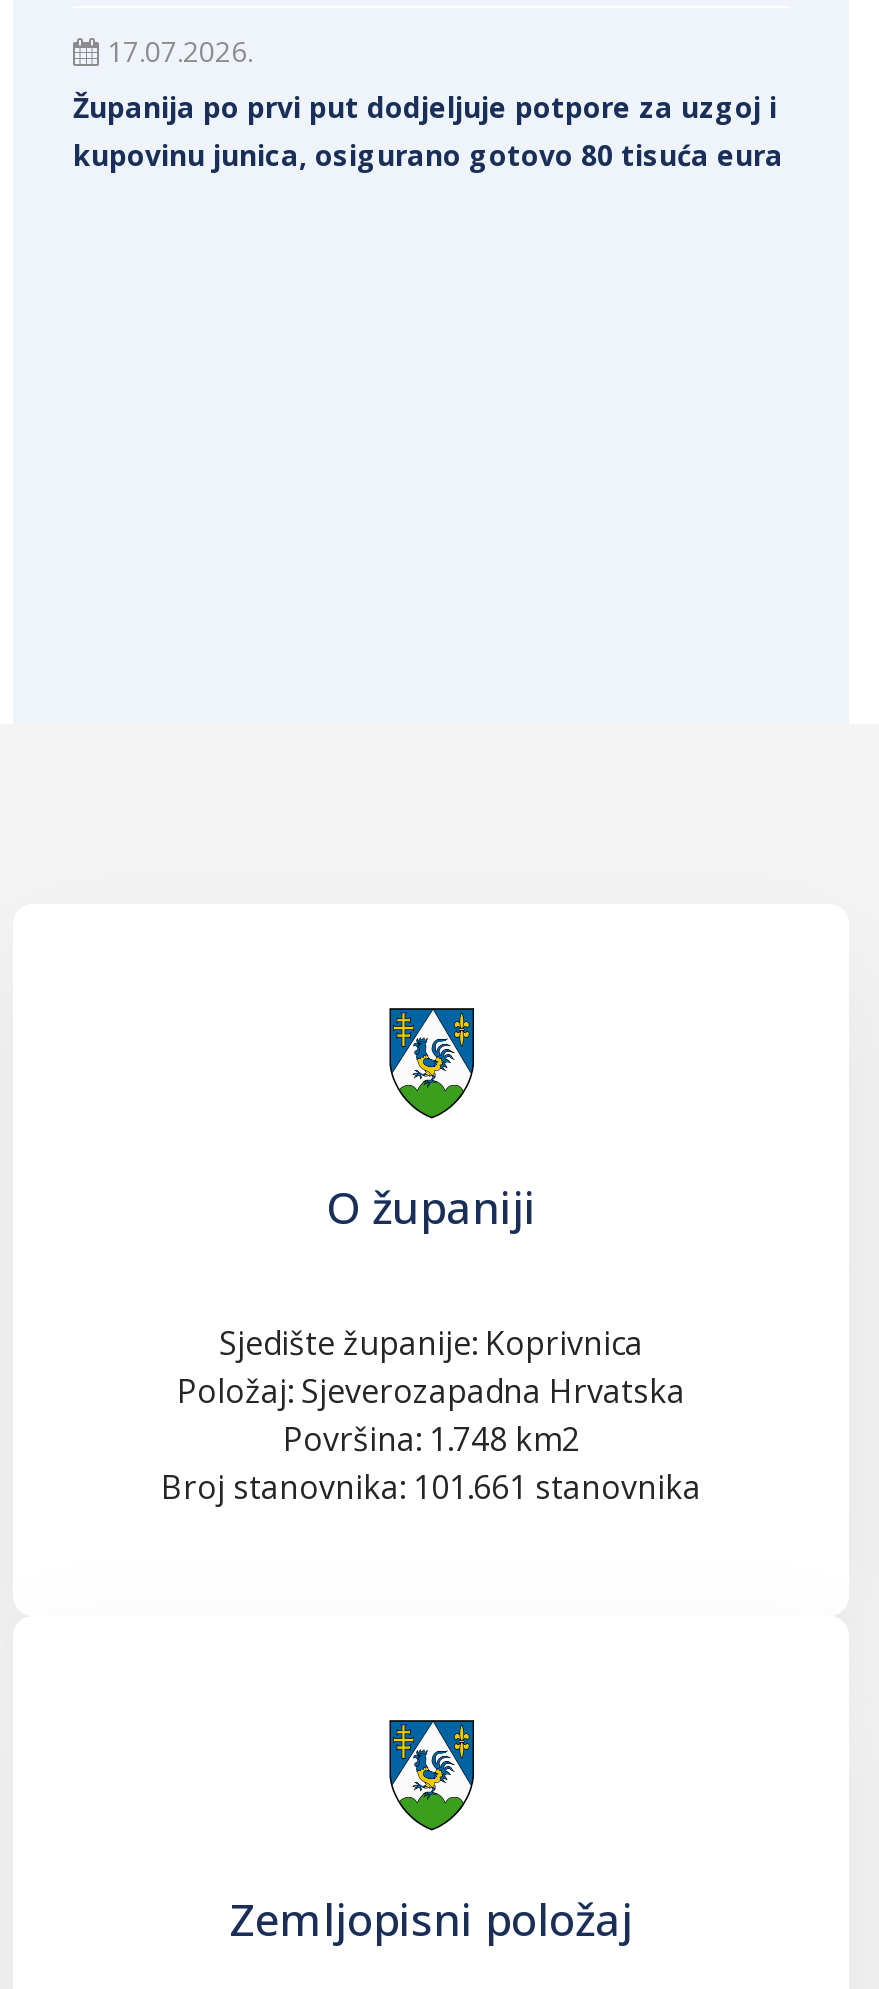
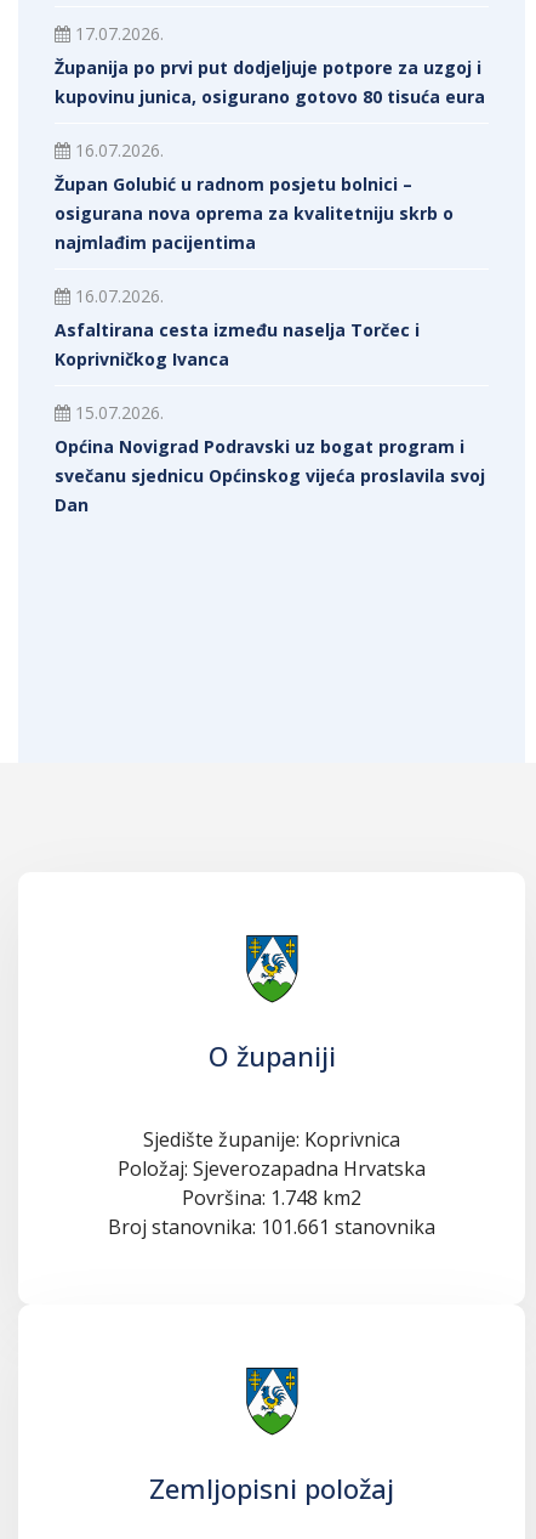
+ 16.07.2026.
+ Župan Golubić u radnom posjetu bolnici –
+ osigurana nova oprema za kvalitetniju skrb o
+ najmlađim pacijentima
+ 16.07.2026.
+ Asfaltirana cesta između naselja Torčec i
+ Koprivničkog Ivanca
+ 15.07.2026.
+ Općina Novigrad Podravski uz bogat program i
+ svečanu sjednicu Općinskog vijeća proslavila svoj
+ Dan
